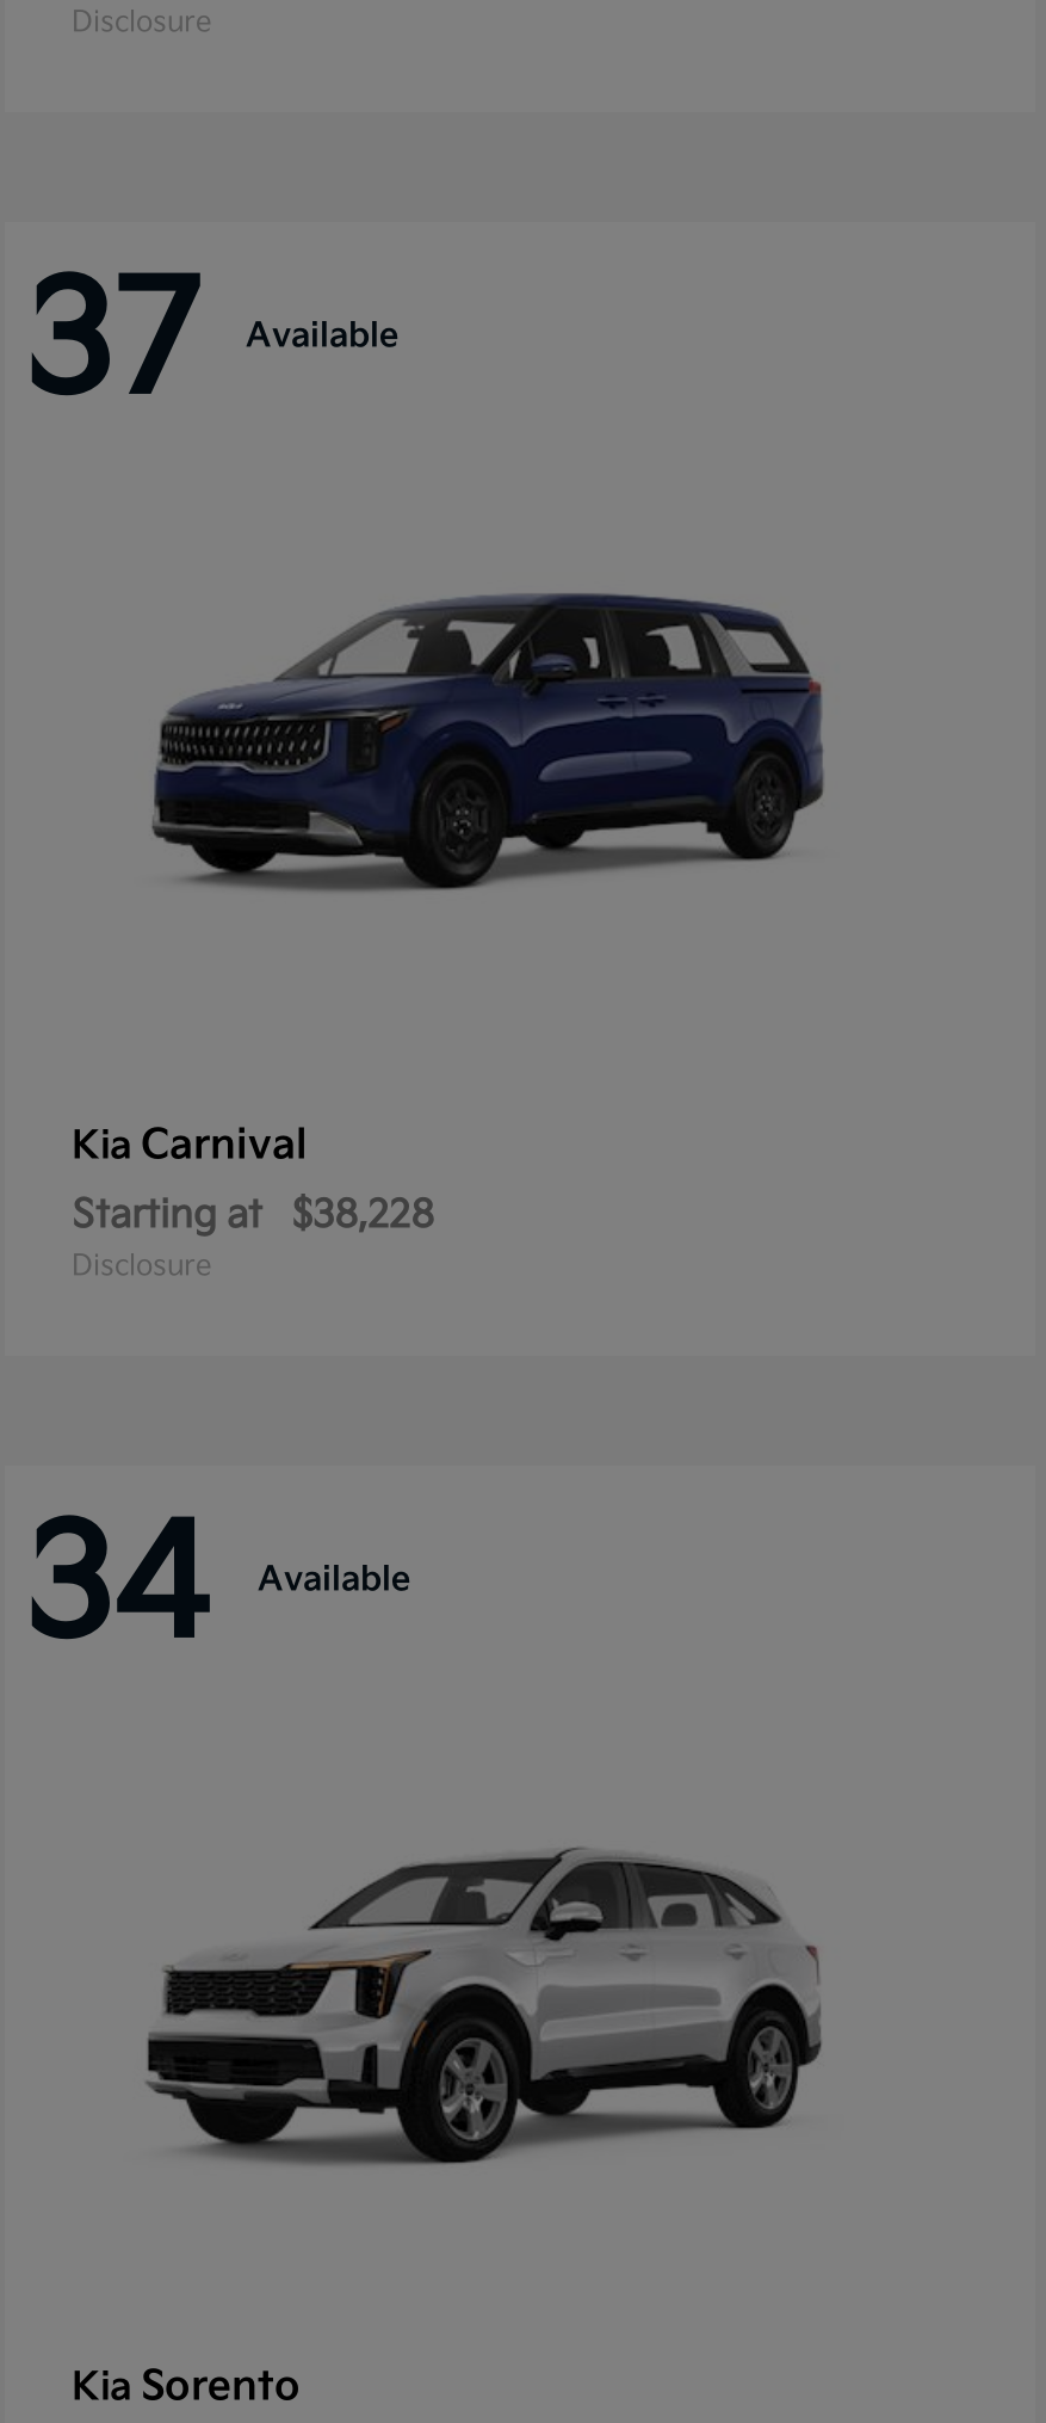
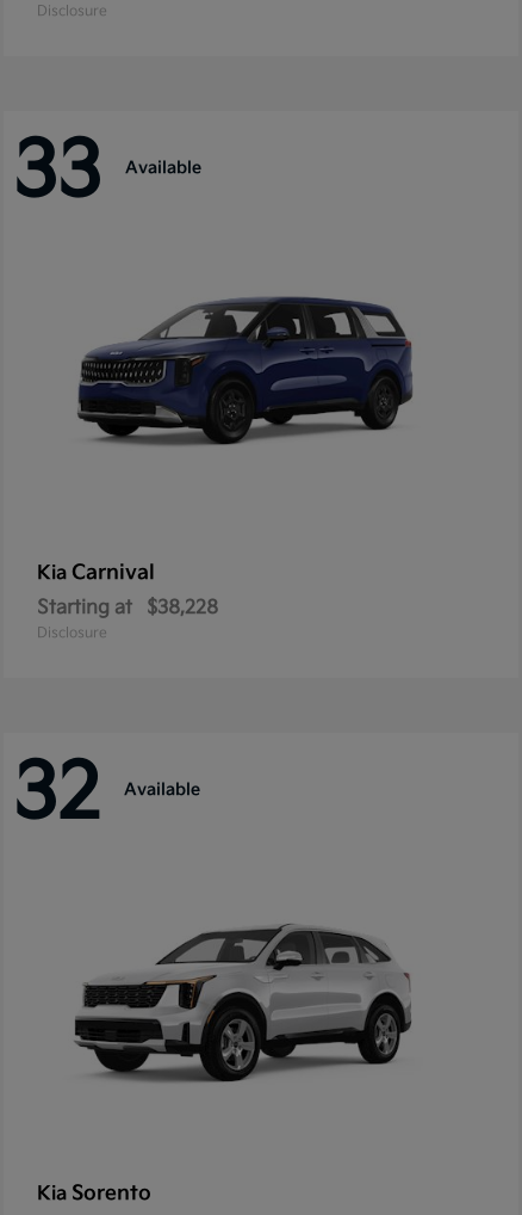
- 37 Available
+ 33 Available

- 34 Available
+ 32 Available
